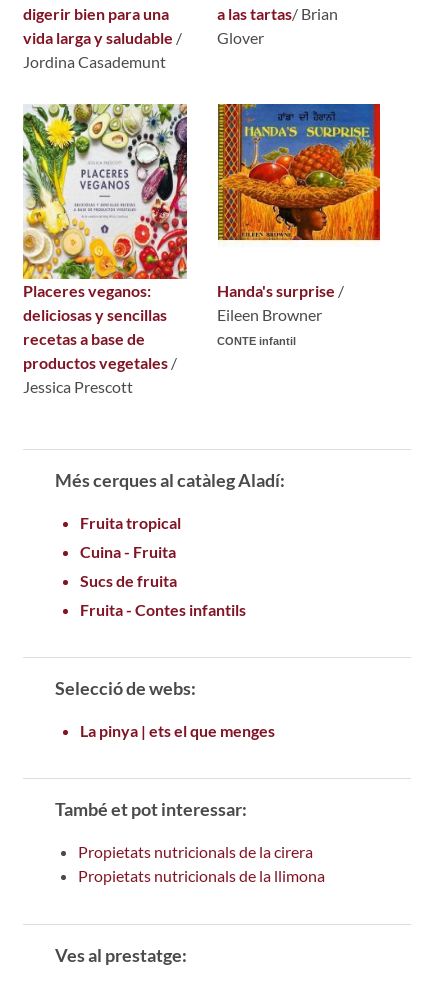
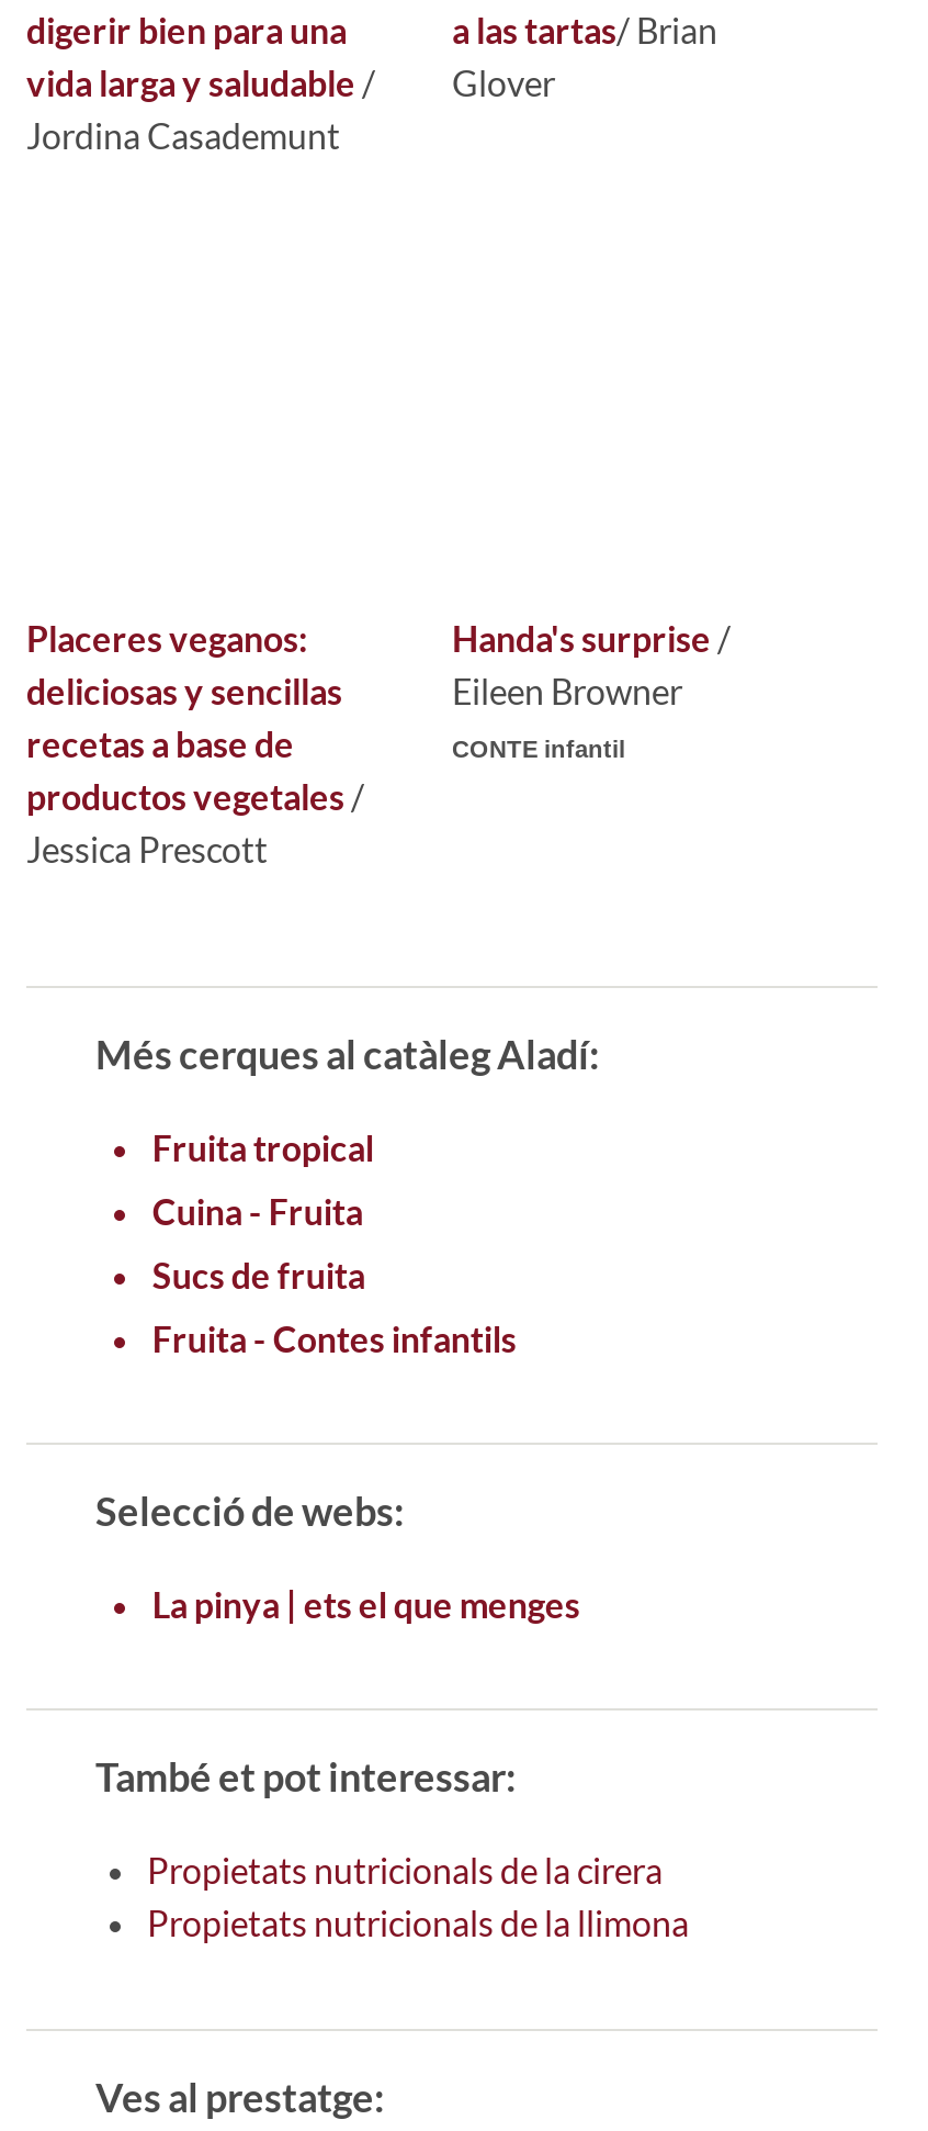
- [image]

- [image]
